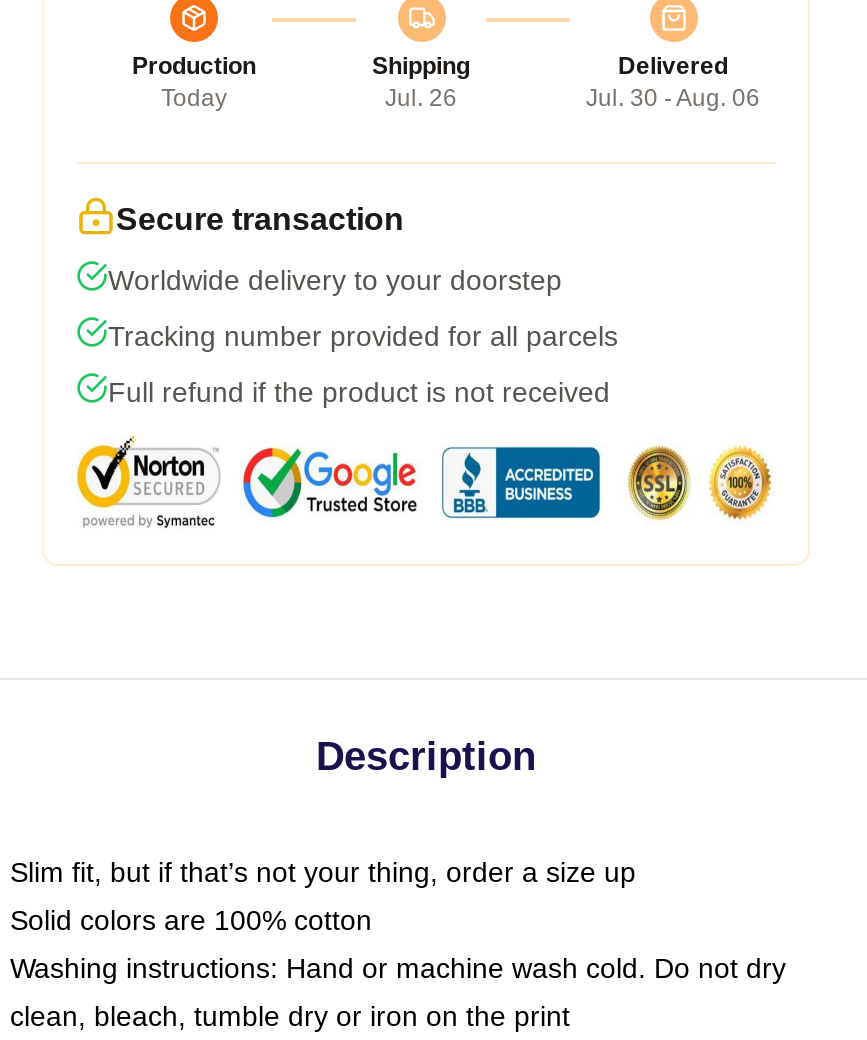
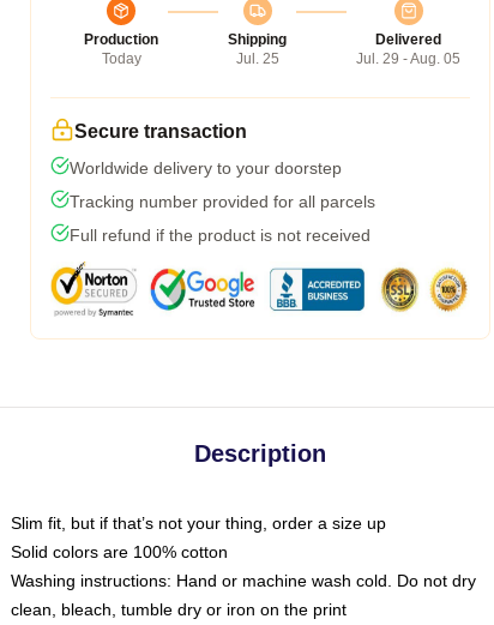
- Jul. 26
+ Jul. 25

- Jul. 30 - Aug. 06
+ Jul. 29 - Aug. 05
